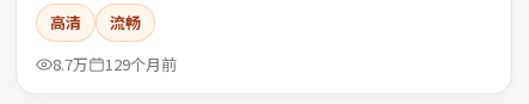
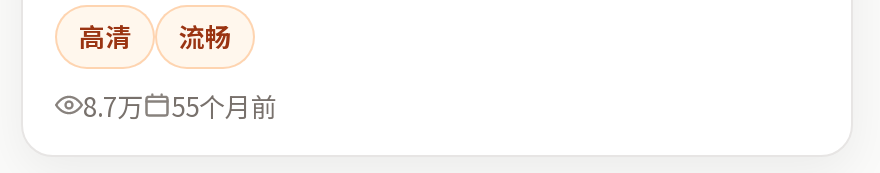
- 8.7万 129个月前
+ 8.7万 55个月前
